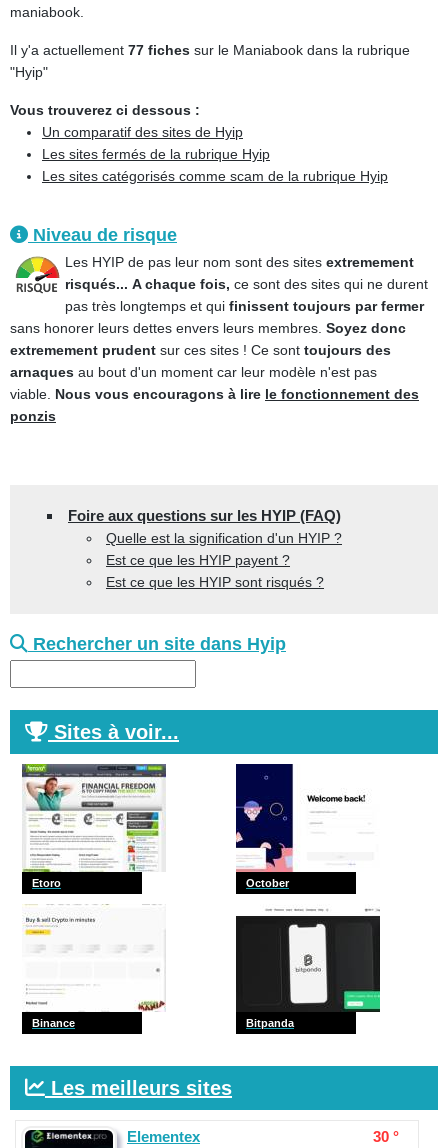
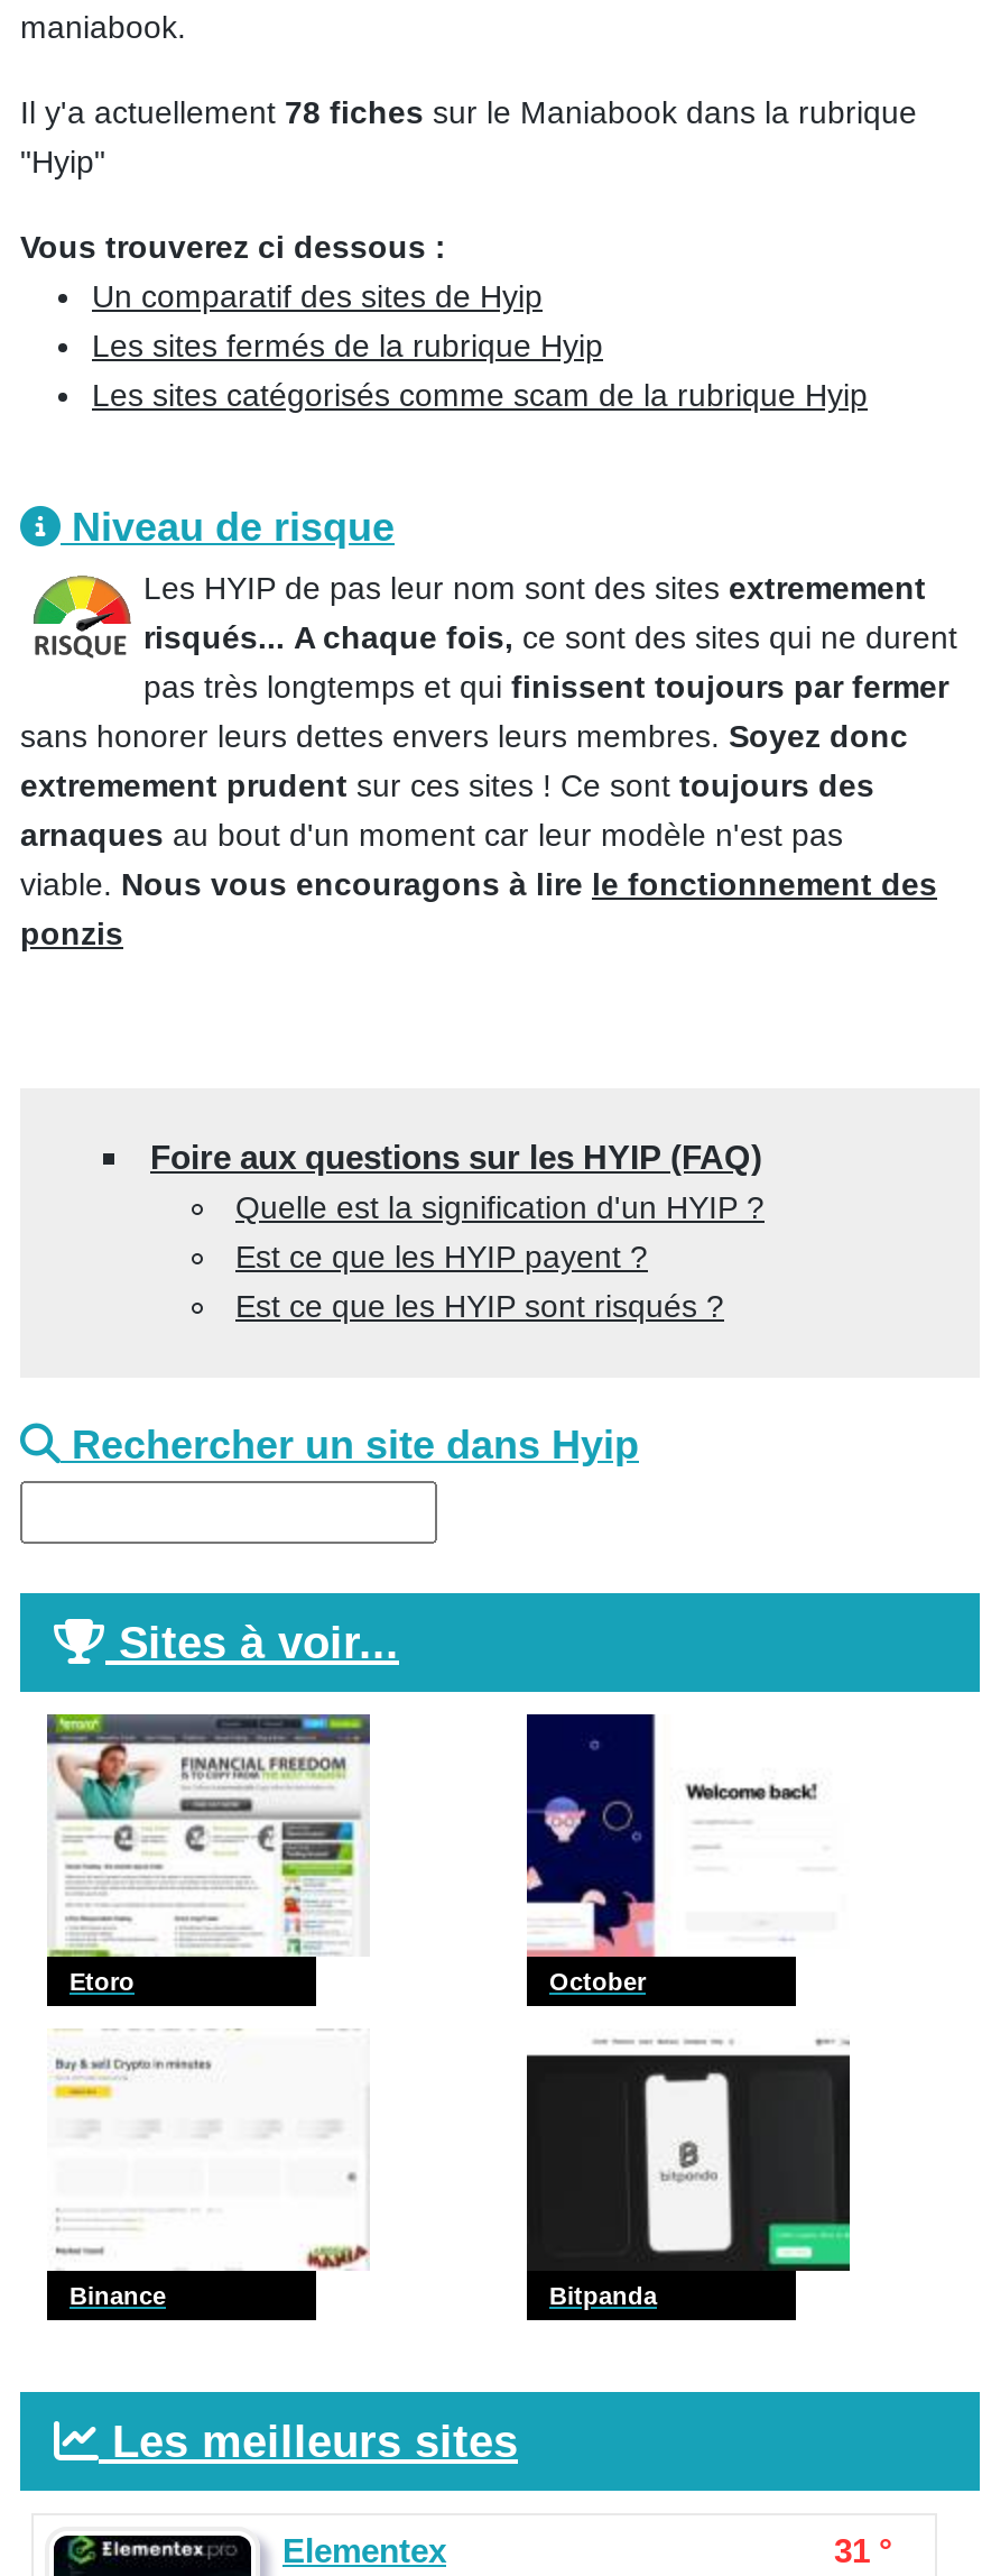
- Il y'a actuellement 77 fiches sur le Maniabook dans la rubrique
+ Il y'a actuellement 78 fiches sur le Maniabook dans la rubrique

- 30 °
+ 31 °
